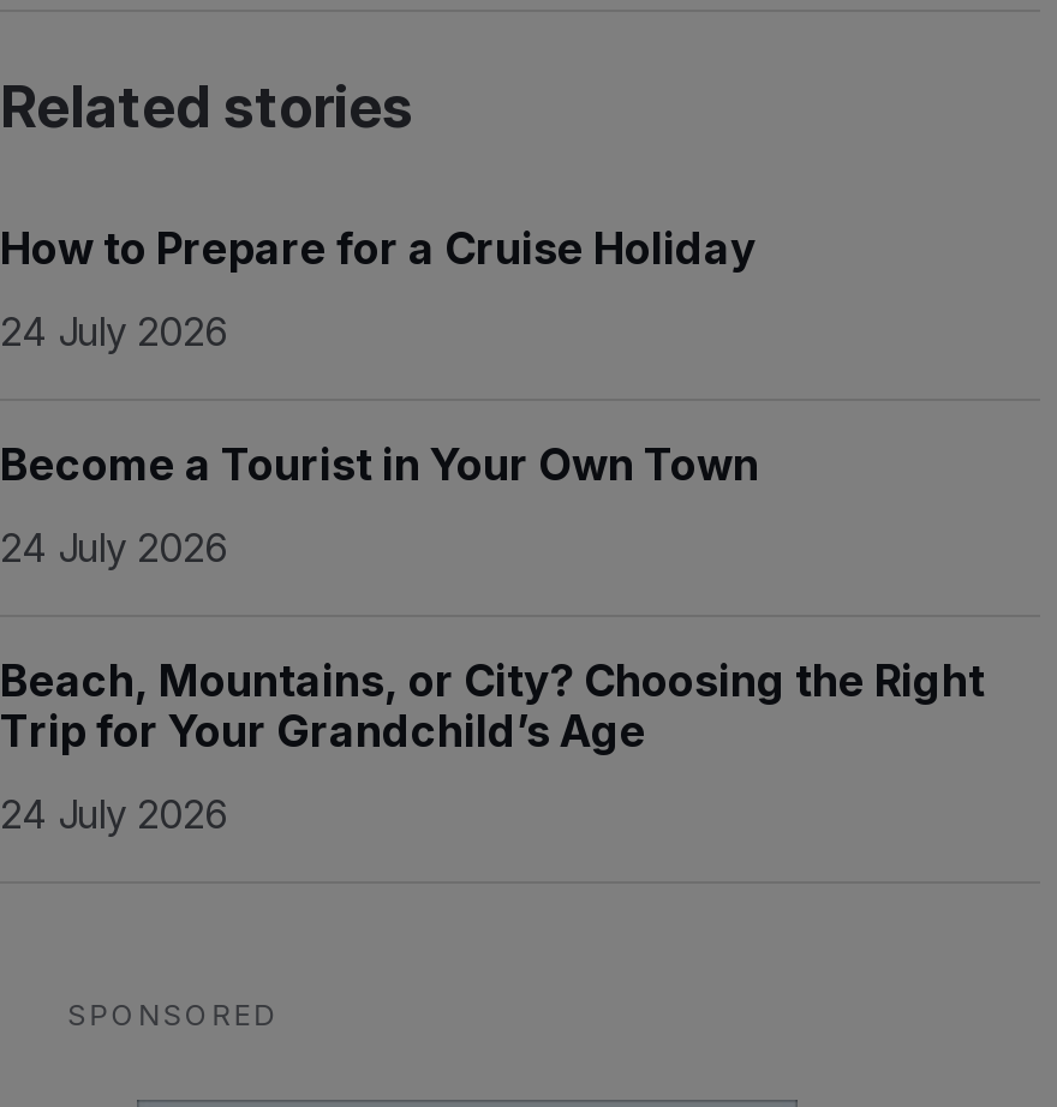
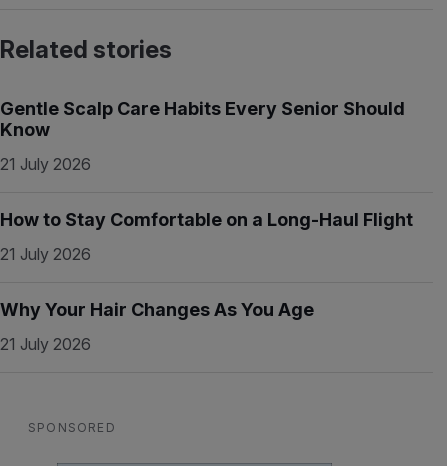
- How to Prepare for a Cruise Holiday
+ Gentle Scalp Care Habits Every Senior Should
+ Know

- 24 July 2026
+ 21 July 2026

- Become a Tourist in Your Own Town
+ How to Stay Comfortable on a Long-Haul Flight

- 24 July 2026
+ 21 July 2026

- Beach, Mountains, or City? Choosing the Right
- Trip for Your Grandchild’s Age
+ Why Your Hair Changes As You Age

- 24 July 2026
+ 21 July 2026
